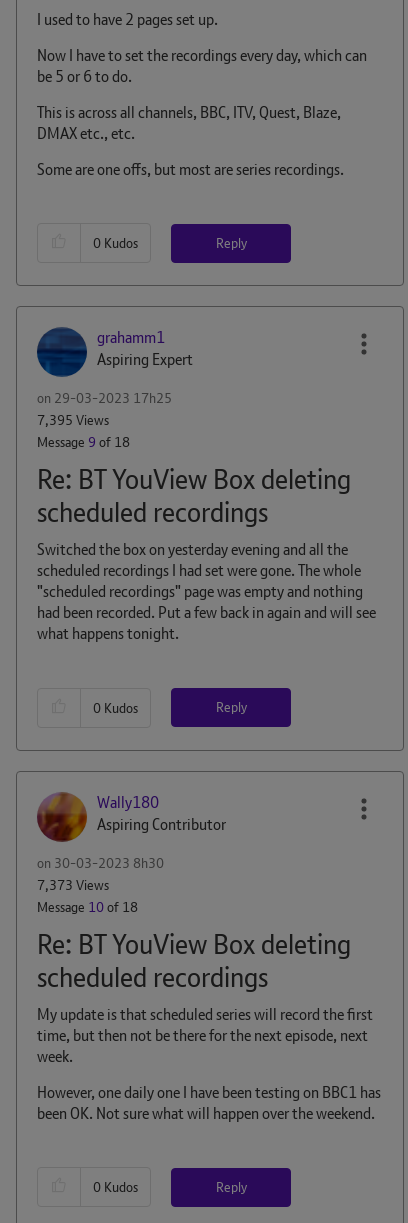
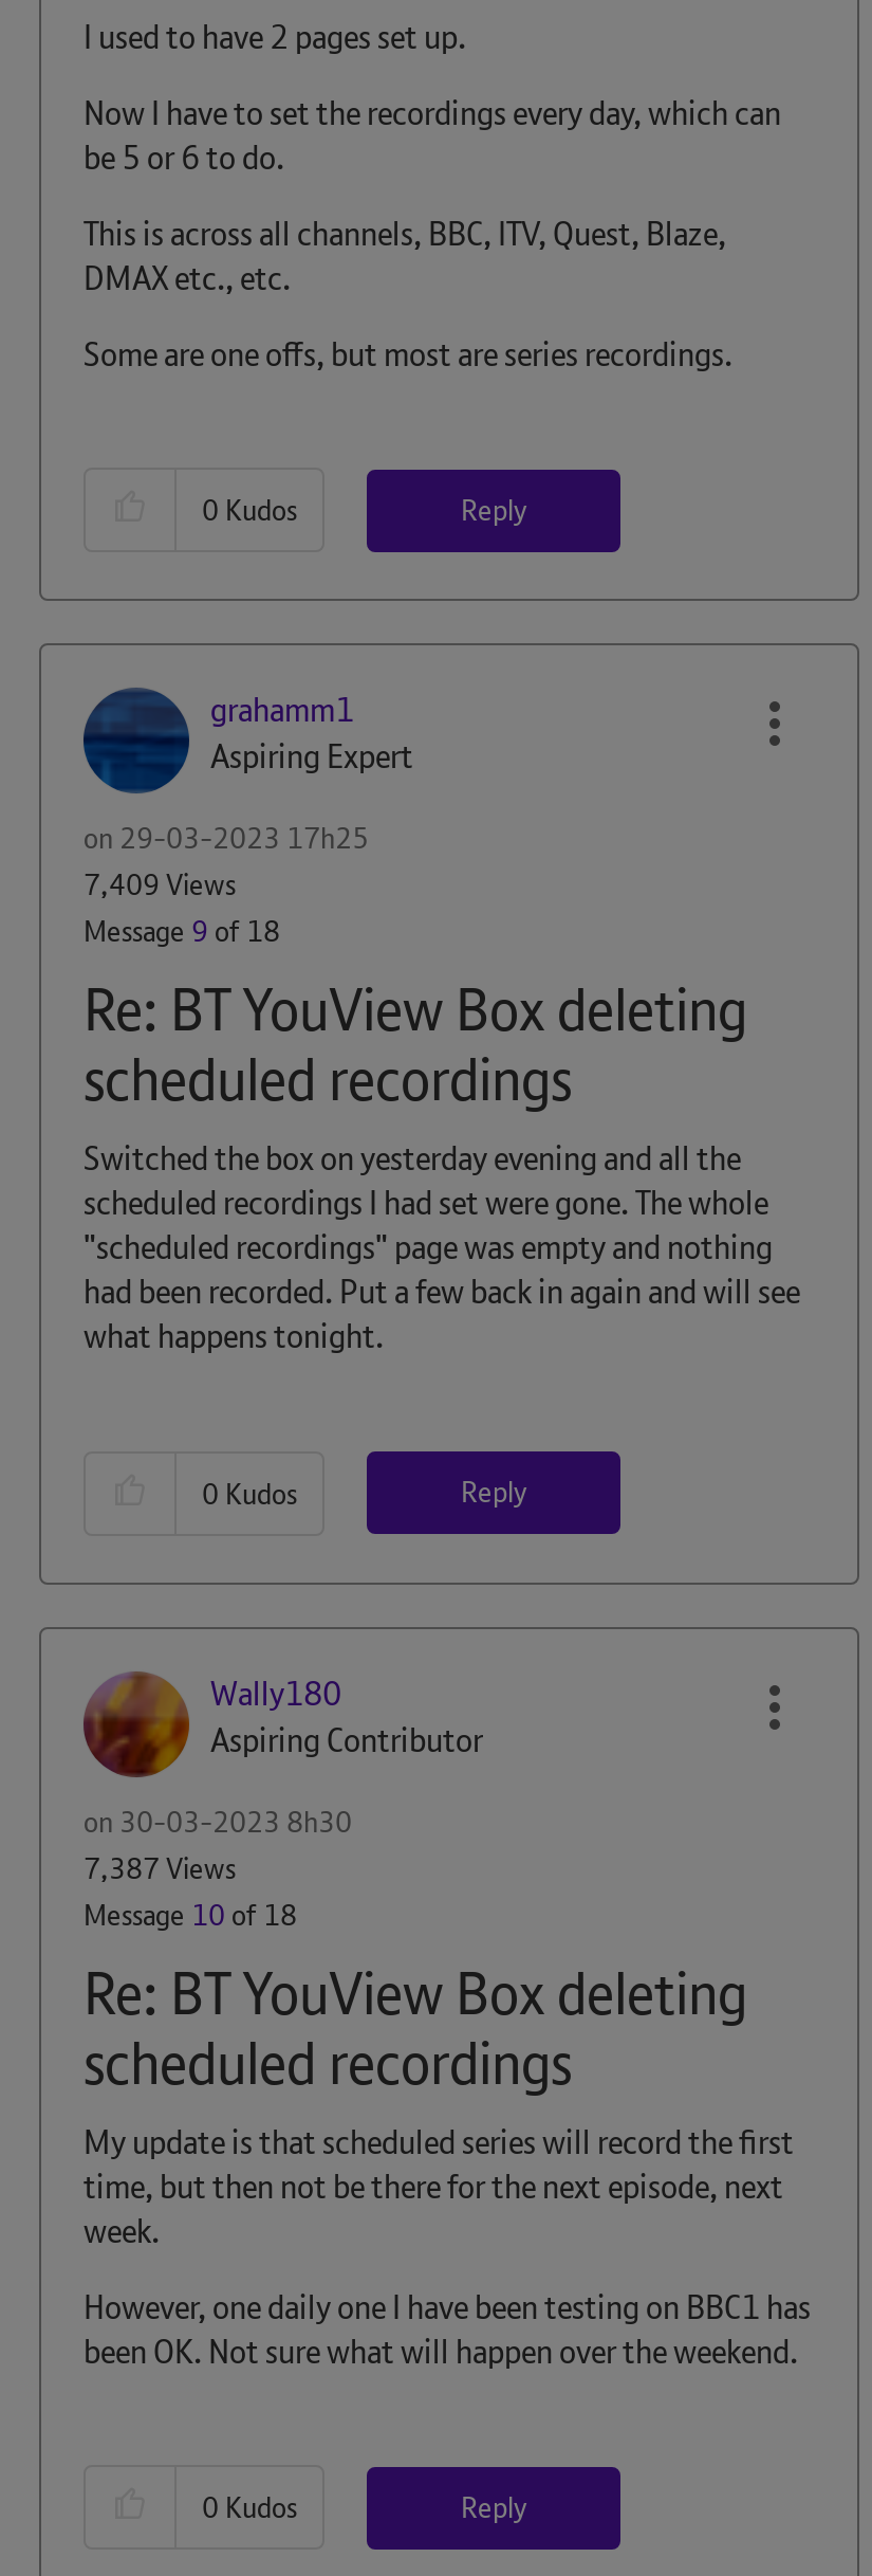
- 7,395 Views
+ 7,409 Views

- 7,373 Views
+ 7,387 Views
